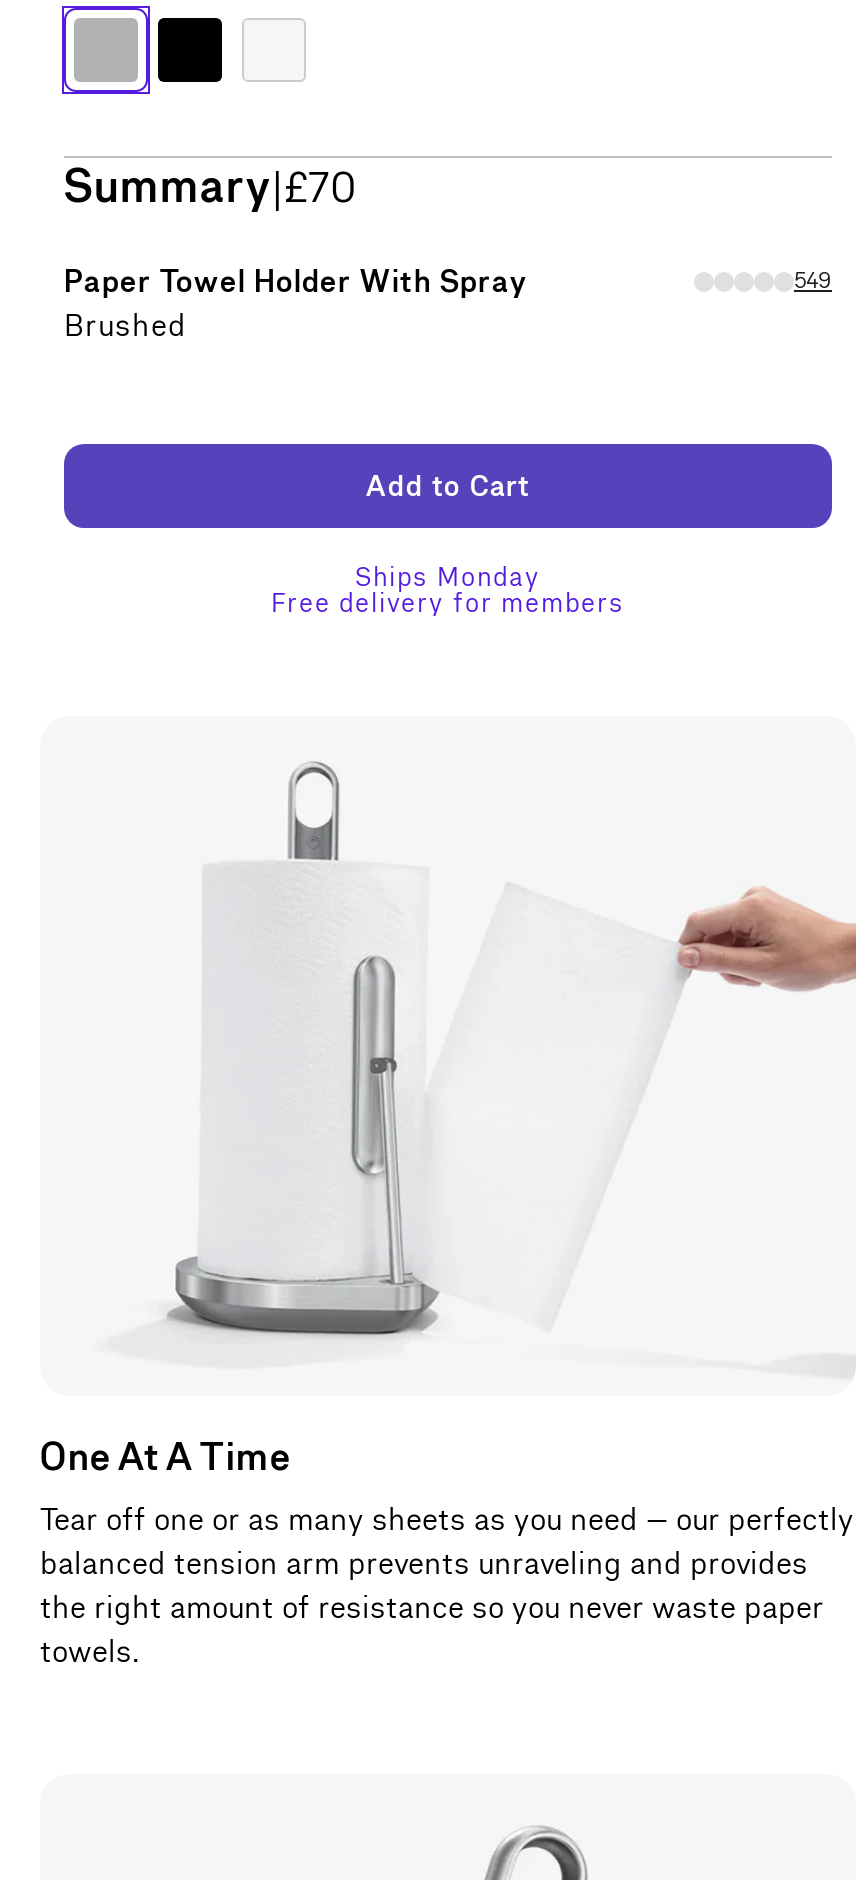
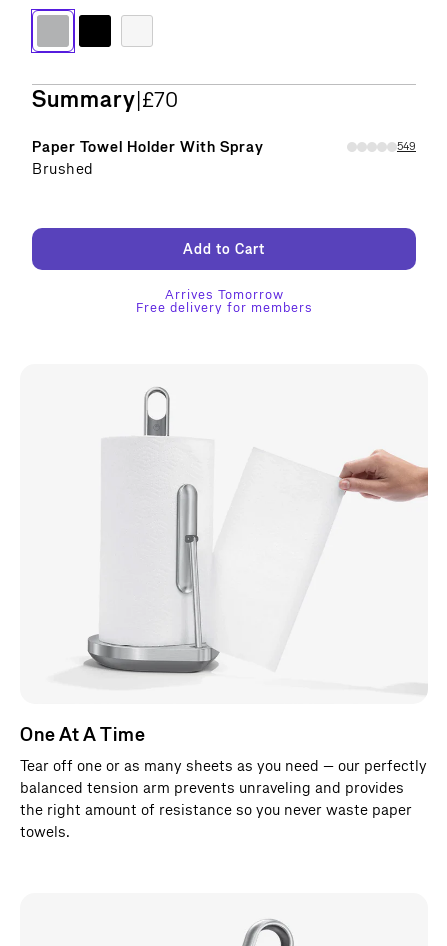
- Ships Monday
+ Arrives Tomorrow
